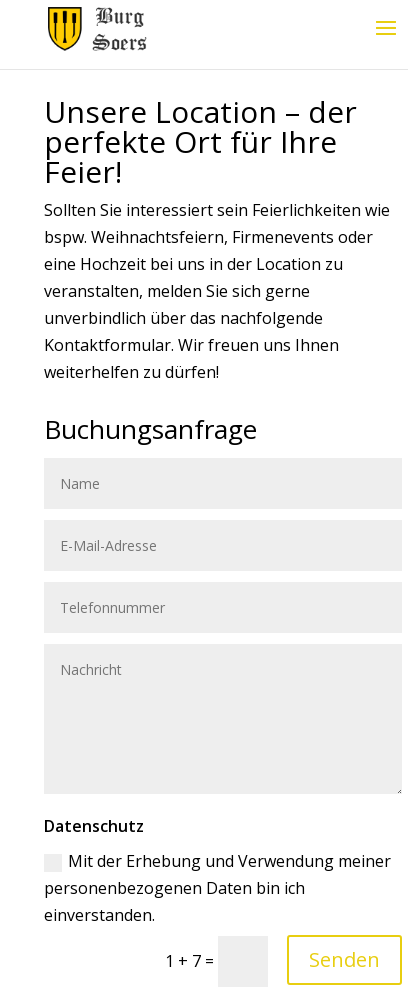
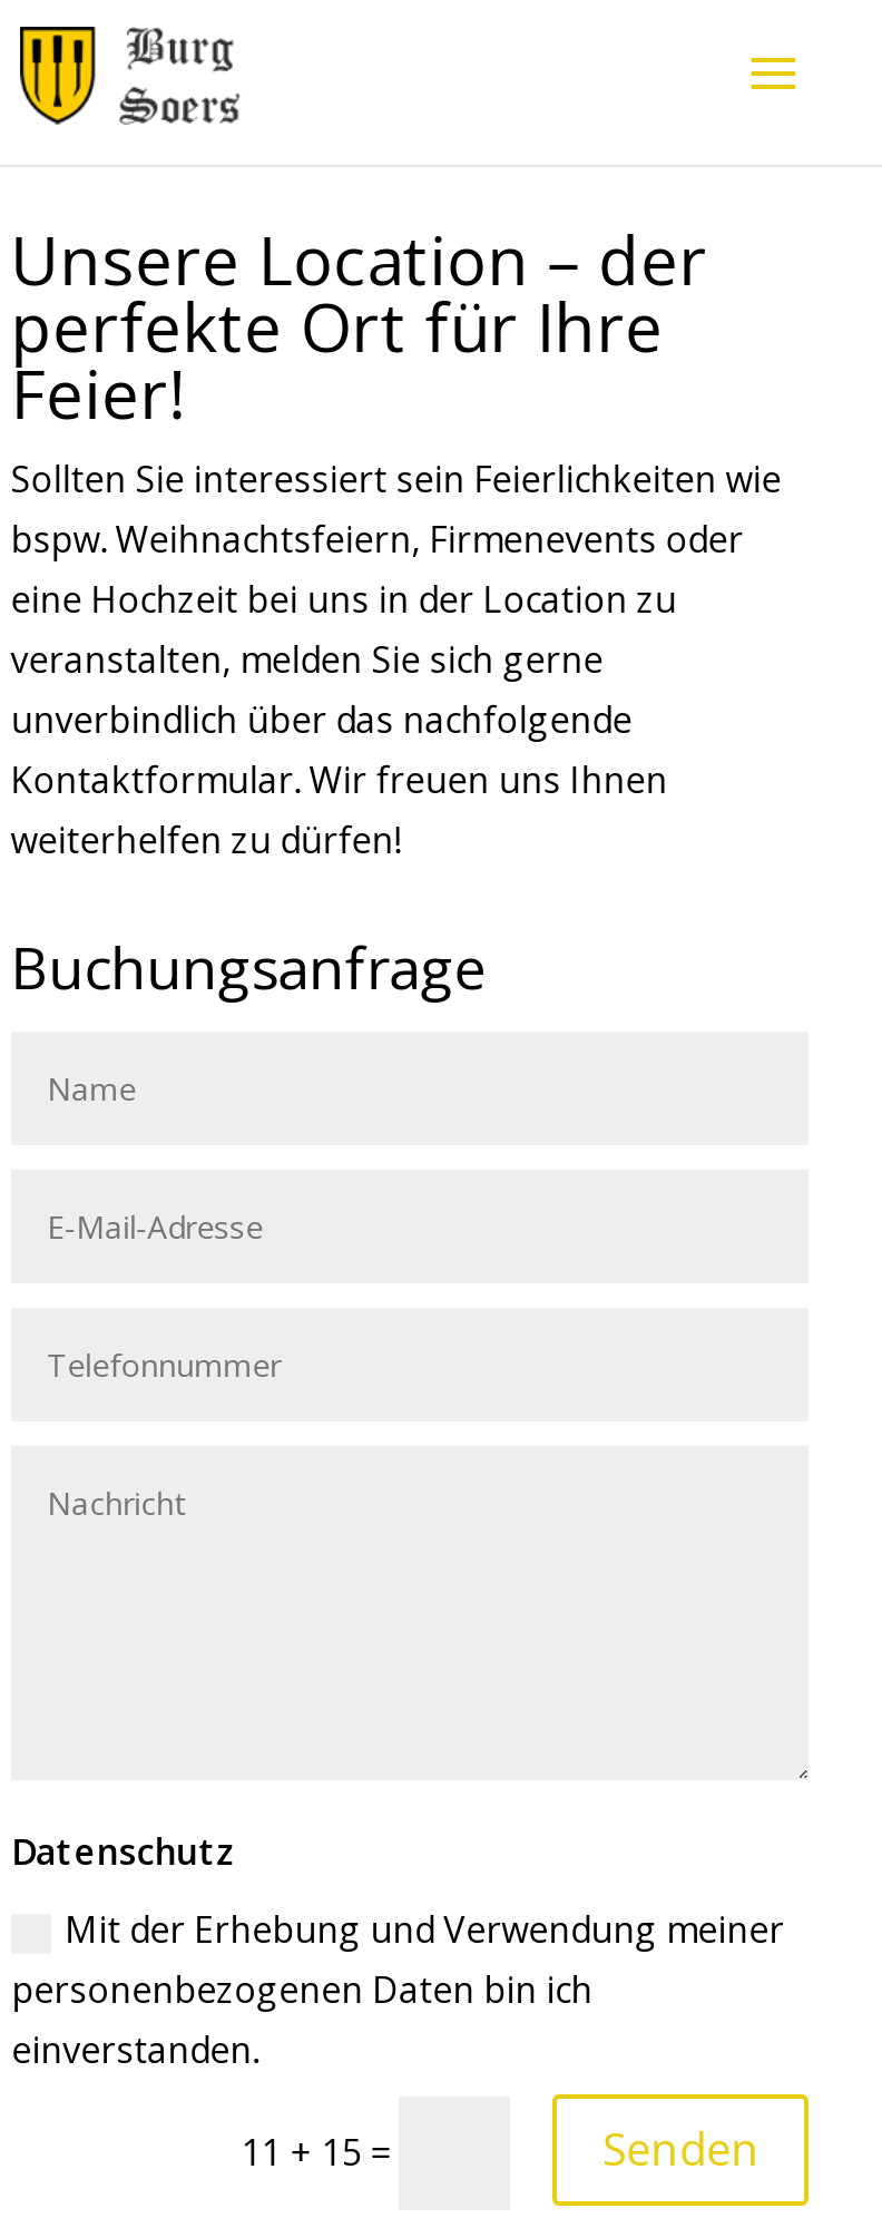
- 1 + 7 =
+ 11 + 15 =
